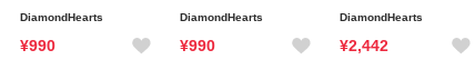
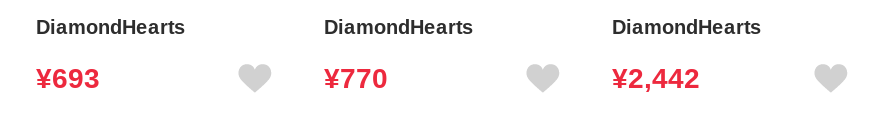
- ¥990
+ ¥693

- ¥990
+ ¥770
